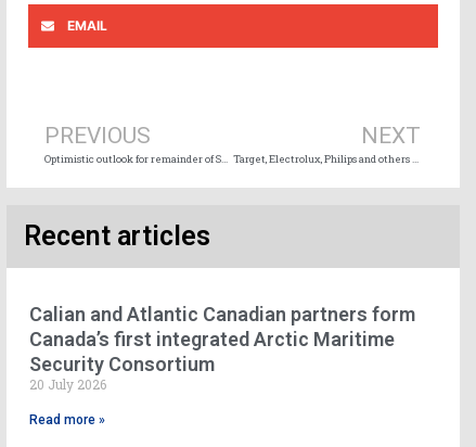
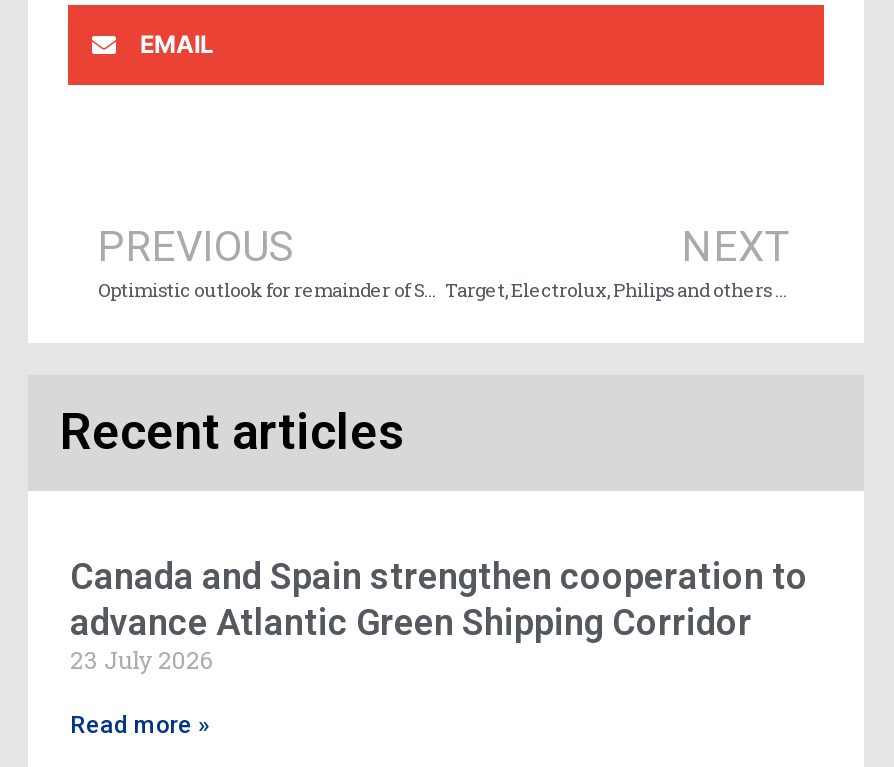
- Calian and Atlantic Canadian partners form
- Canada’s first integrated Arctic Maritime
- Security Consortium
- 20 July 2026
+ Canada and Spain strengthen cooperation to
+ advance Atlantic Green Shipping Corridor
+ 23 July 2026
